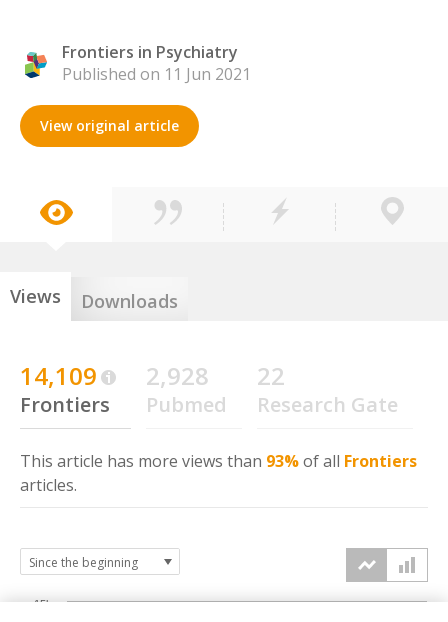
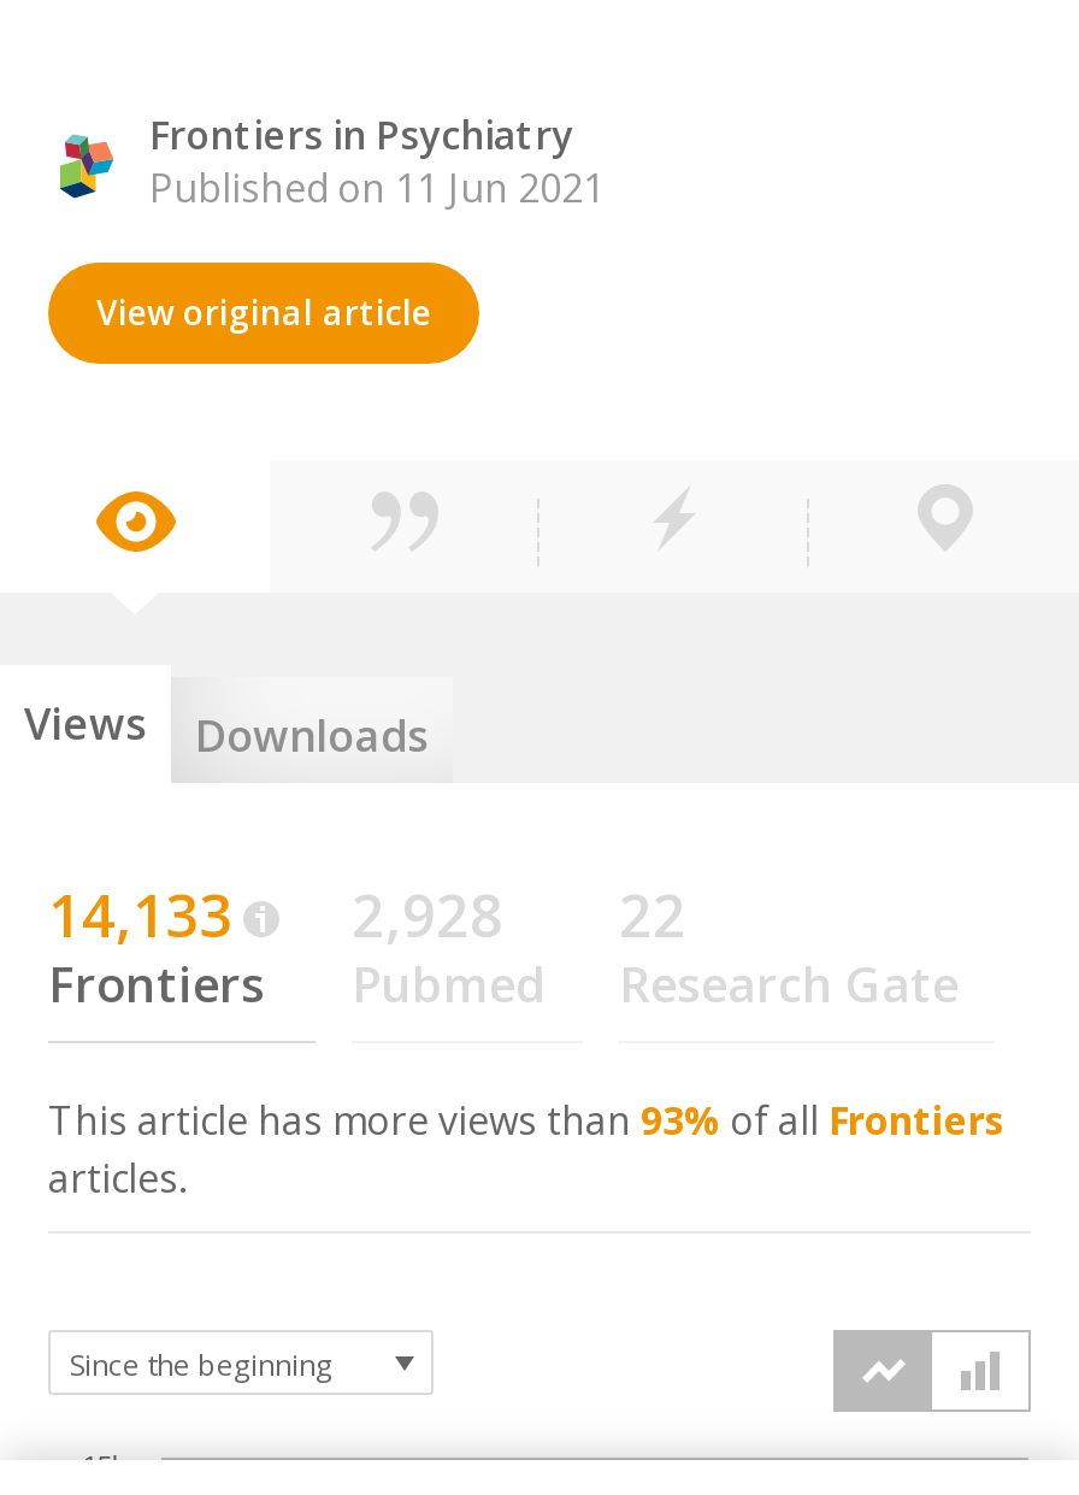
- 14,109
+ 14,133
